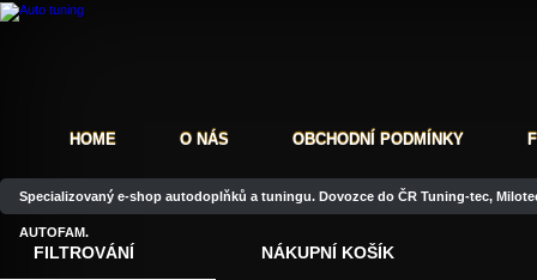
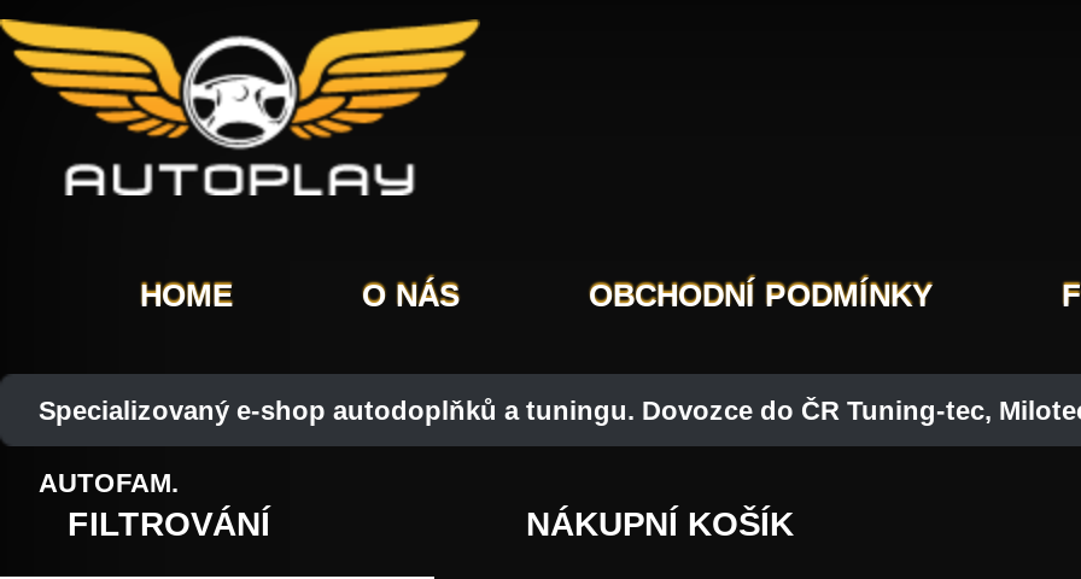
+ [image]
